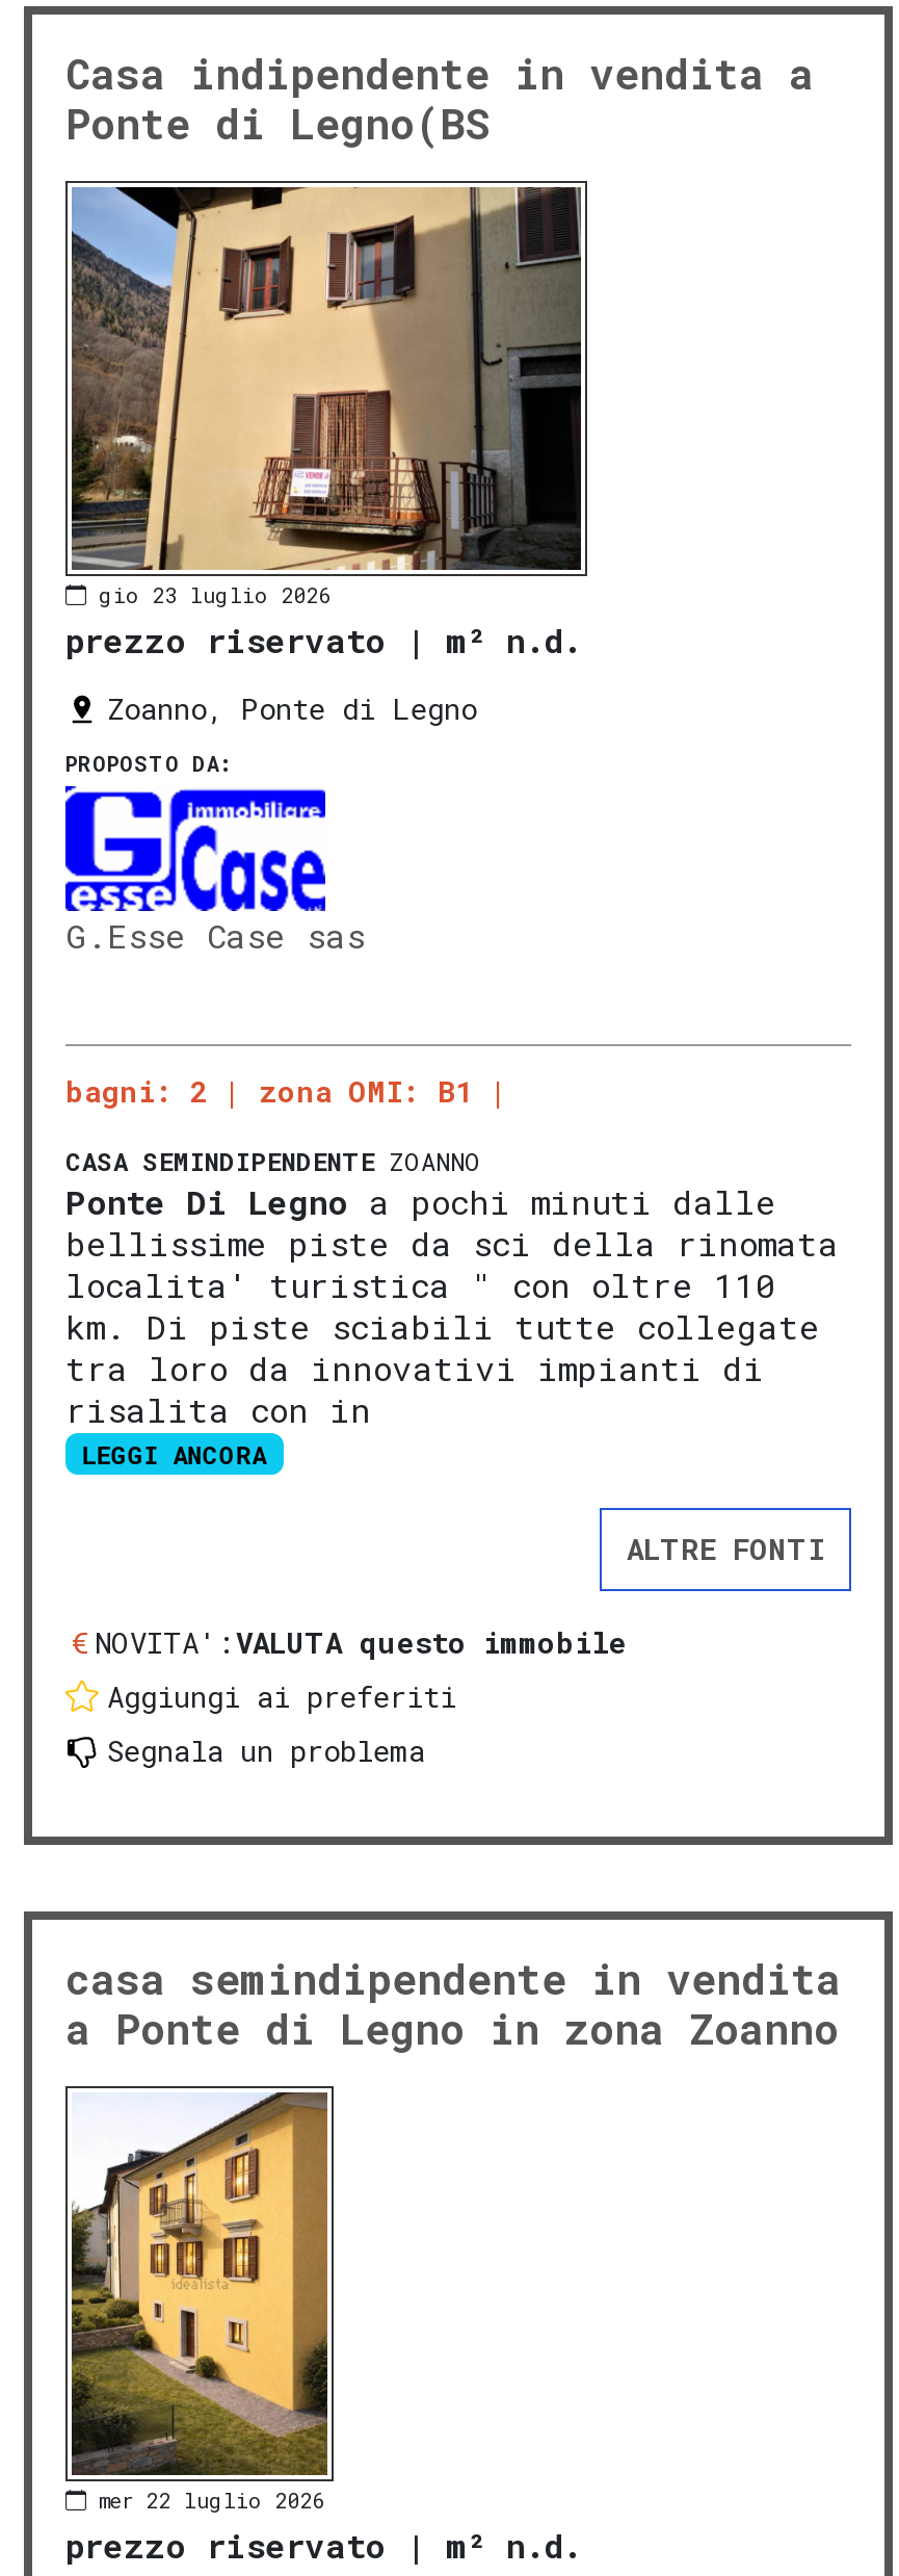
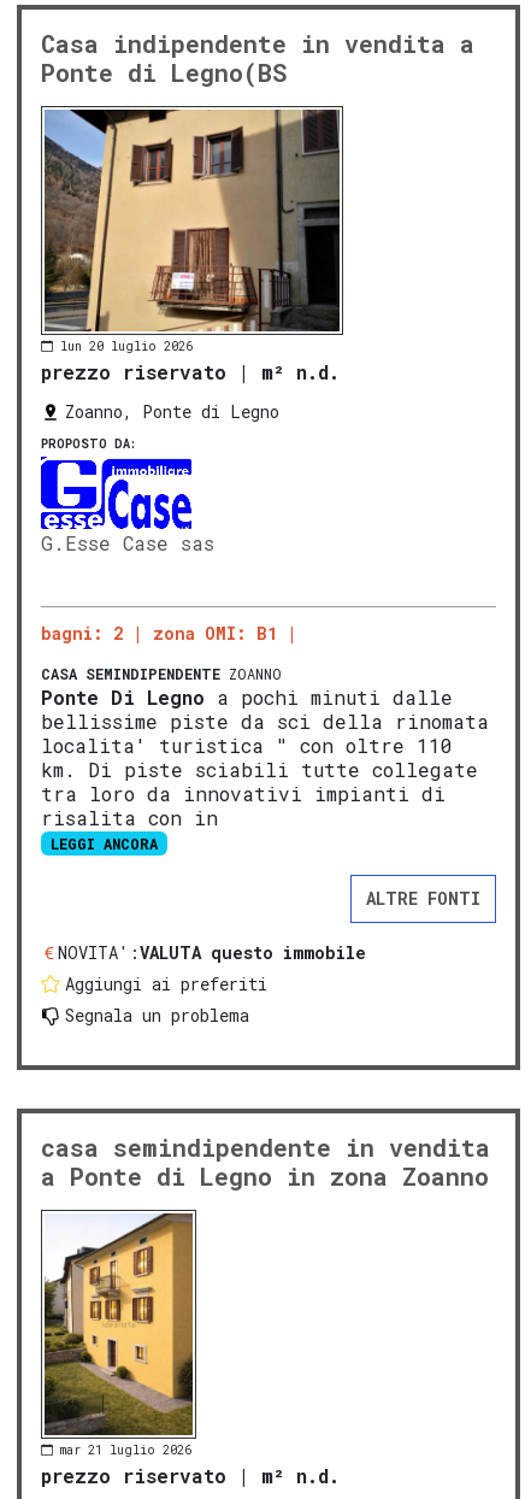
- gio 23 luglio 2026
+ lun 20 luglio 2026

- mer 22 luglio 2026
+ mar 21 luglio 2026
